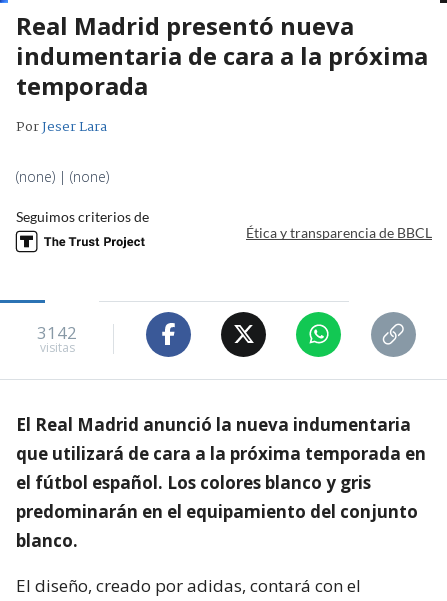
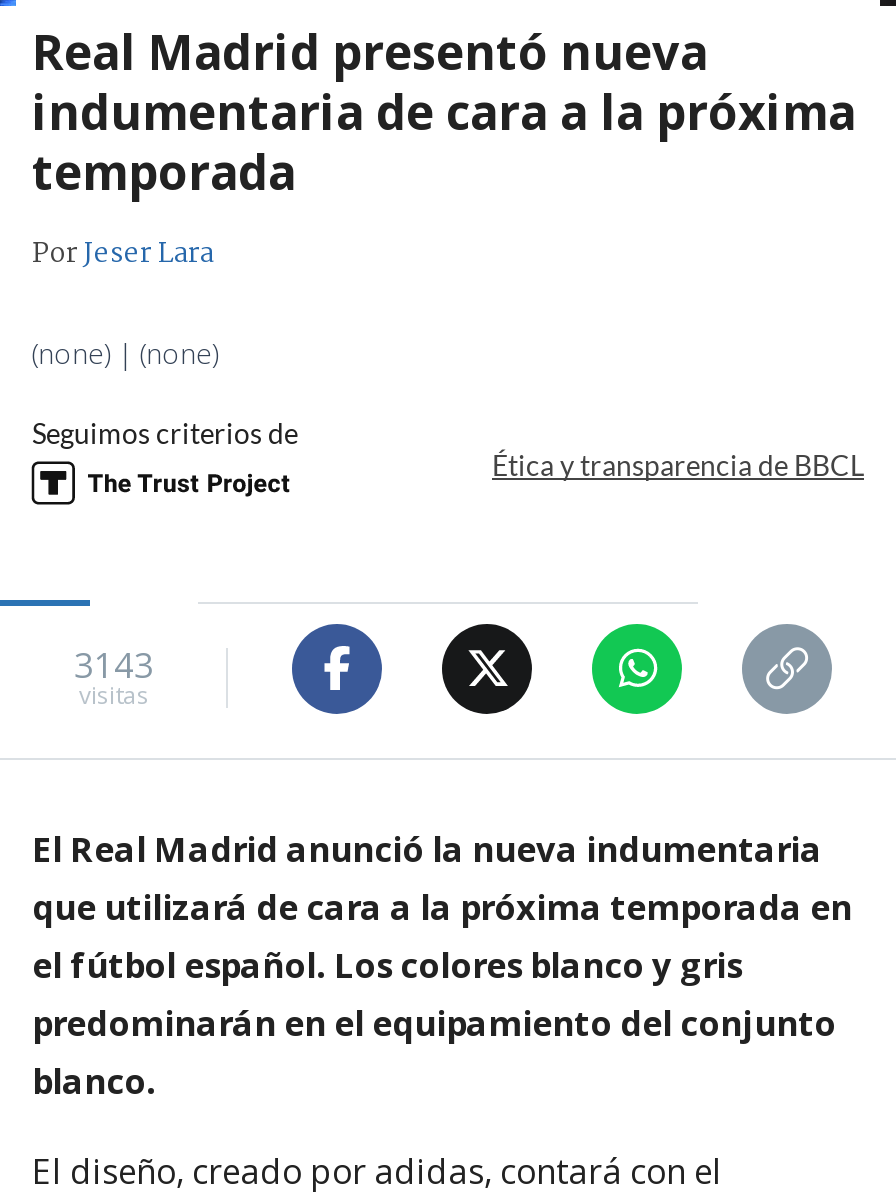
- 3142
+ 3143
